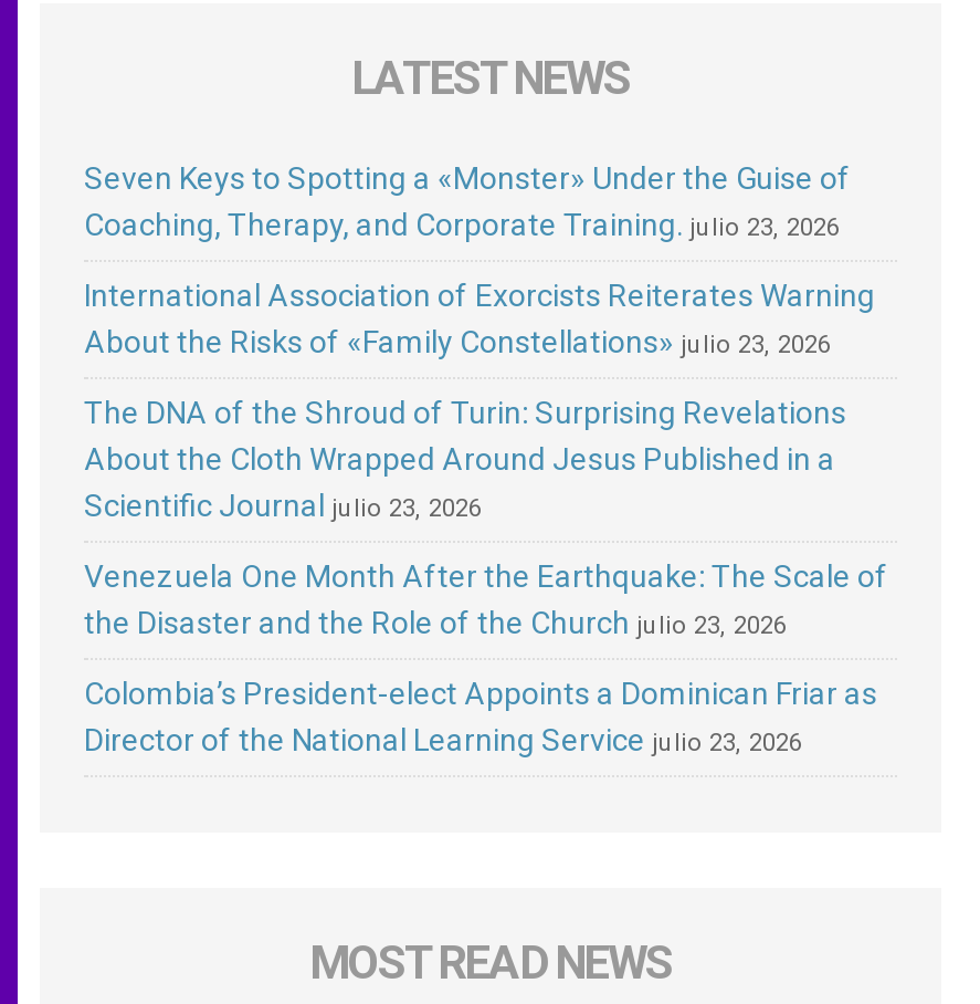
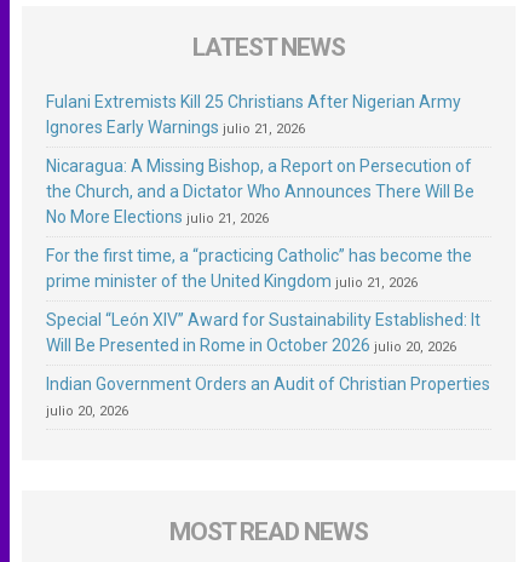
- Seven Keys to Spotting a «Monster» Under the Guise of
- Coaching, Therapy, and Corporate Training. julio 23, 2026
- International Association of Exorcists Reiterates Warning
- About the Risks of «Family Constellations» julio 23, 2026
- The DNA of the Shroud of Turin: Surprising Revelations
- About the Cloth Wrapped Around Jesus Published in a
- Scientific Journal julio 23, 2026
- Venezuela One Month After the Earthquake: The Scale of
- the Disaster and the Role of the Church julio 23, 2026
- Colombia’s President-elect Appoints a Dominican Friar as
- Director of the National Learning Service julio 23, 2026
+ Fulani Extremists Kill 25 Christians After Nigerian Army
+ Ignores Early Warnings julio 21, 2026
+ Nicaragua: A Missing Bishop, a Report on Persecution of
+ the Church, and a Dictator Who Announces There Will Be
+ No More Elections julio 21, 2026
+ For the first time, a “practicing Catholic” has become the
+ prime minister of the United Kingdom julio 21, 2026
+ Special “León XIV” Award for Sustainability Established: It
+ Will Be Presented in Rome in October 2026 julio 20, 2026
+ Indian Government Orders an Audit of Christian Properties
+ julio 20, 2026
